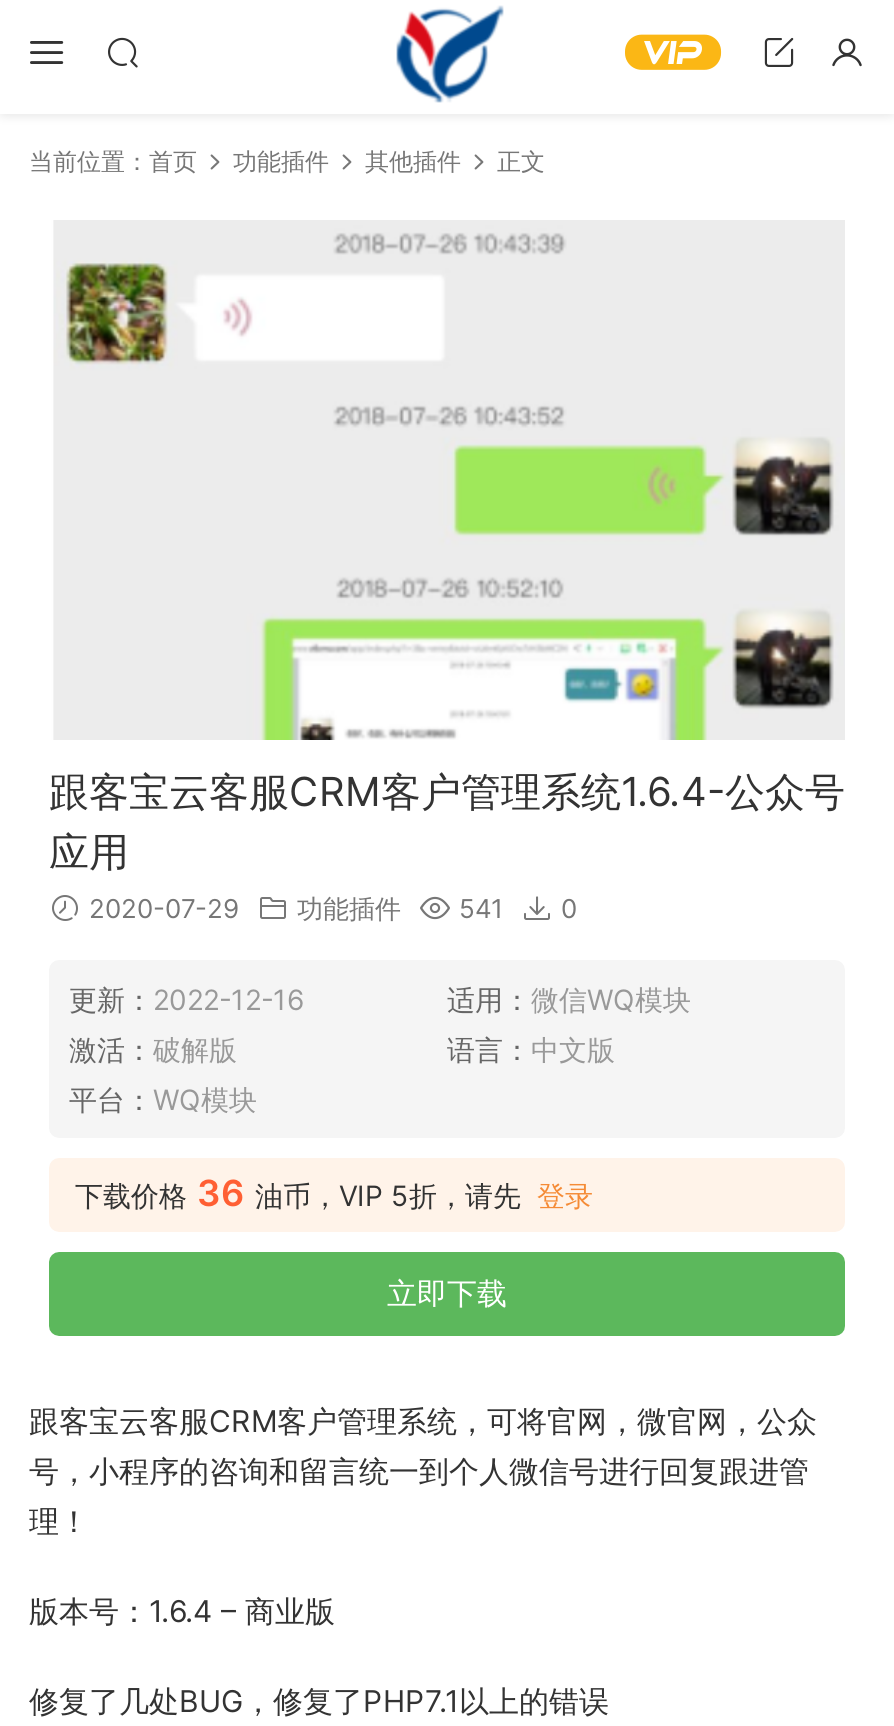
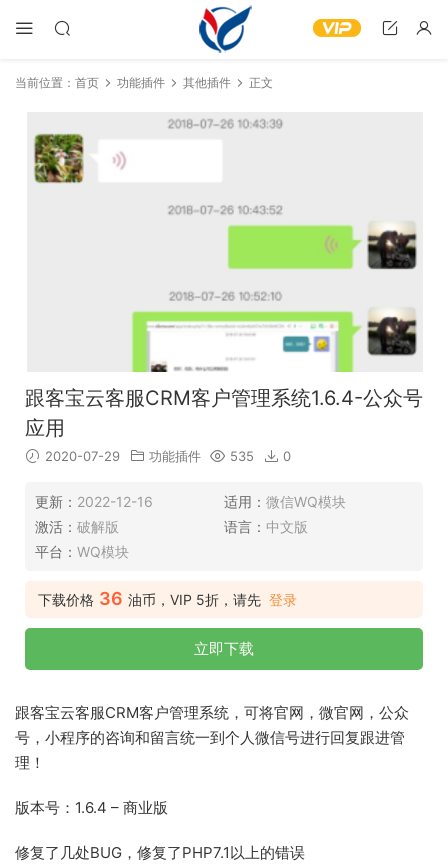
- 2020-07-29 功能插件 541 0
+ 2020-07-29 功能插件 535 0
